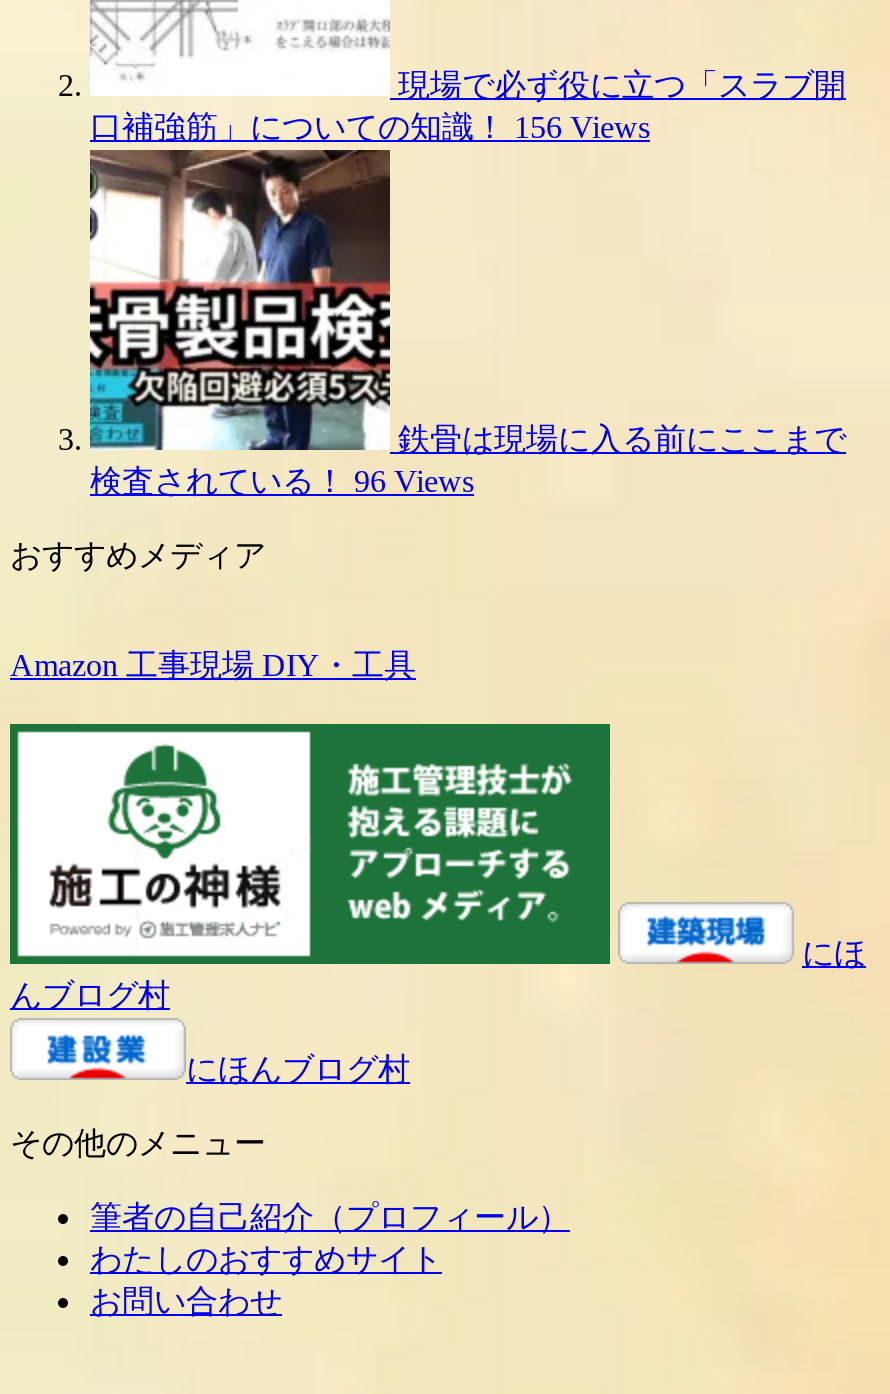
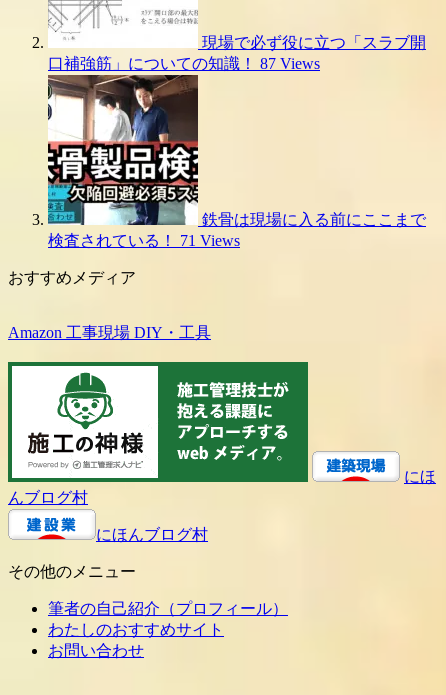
- 口補強筋」についての知識！ 156 Views
+ 口補強筋」についての知識！ 87 Views

- 検査されている！ 96 Views
+ 検査されている！ 71 Views
